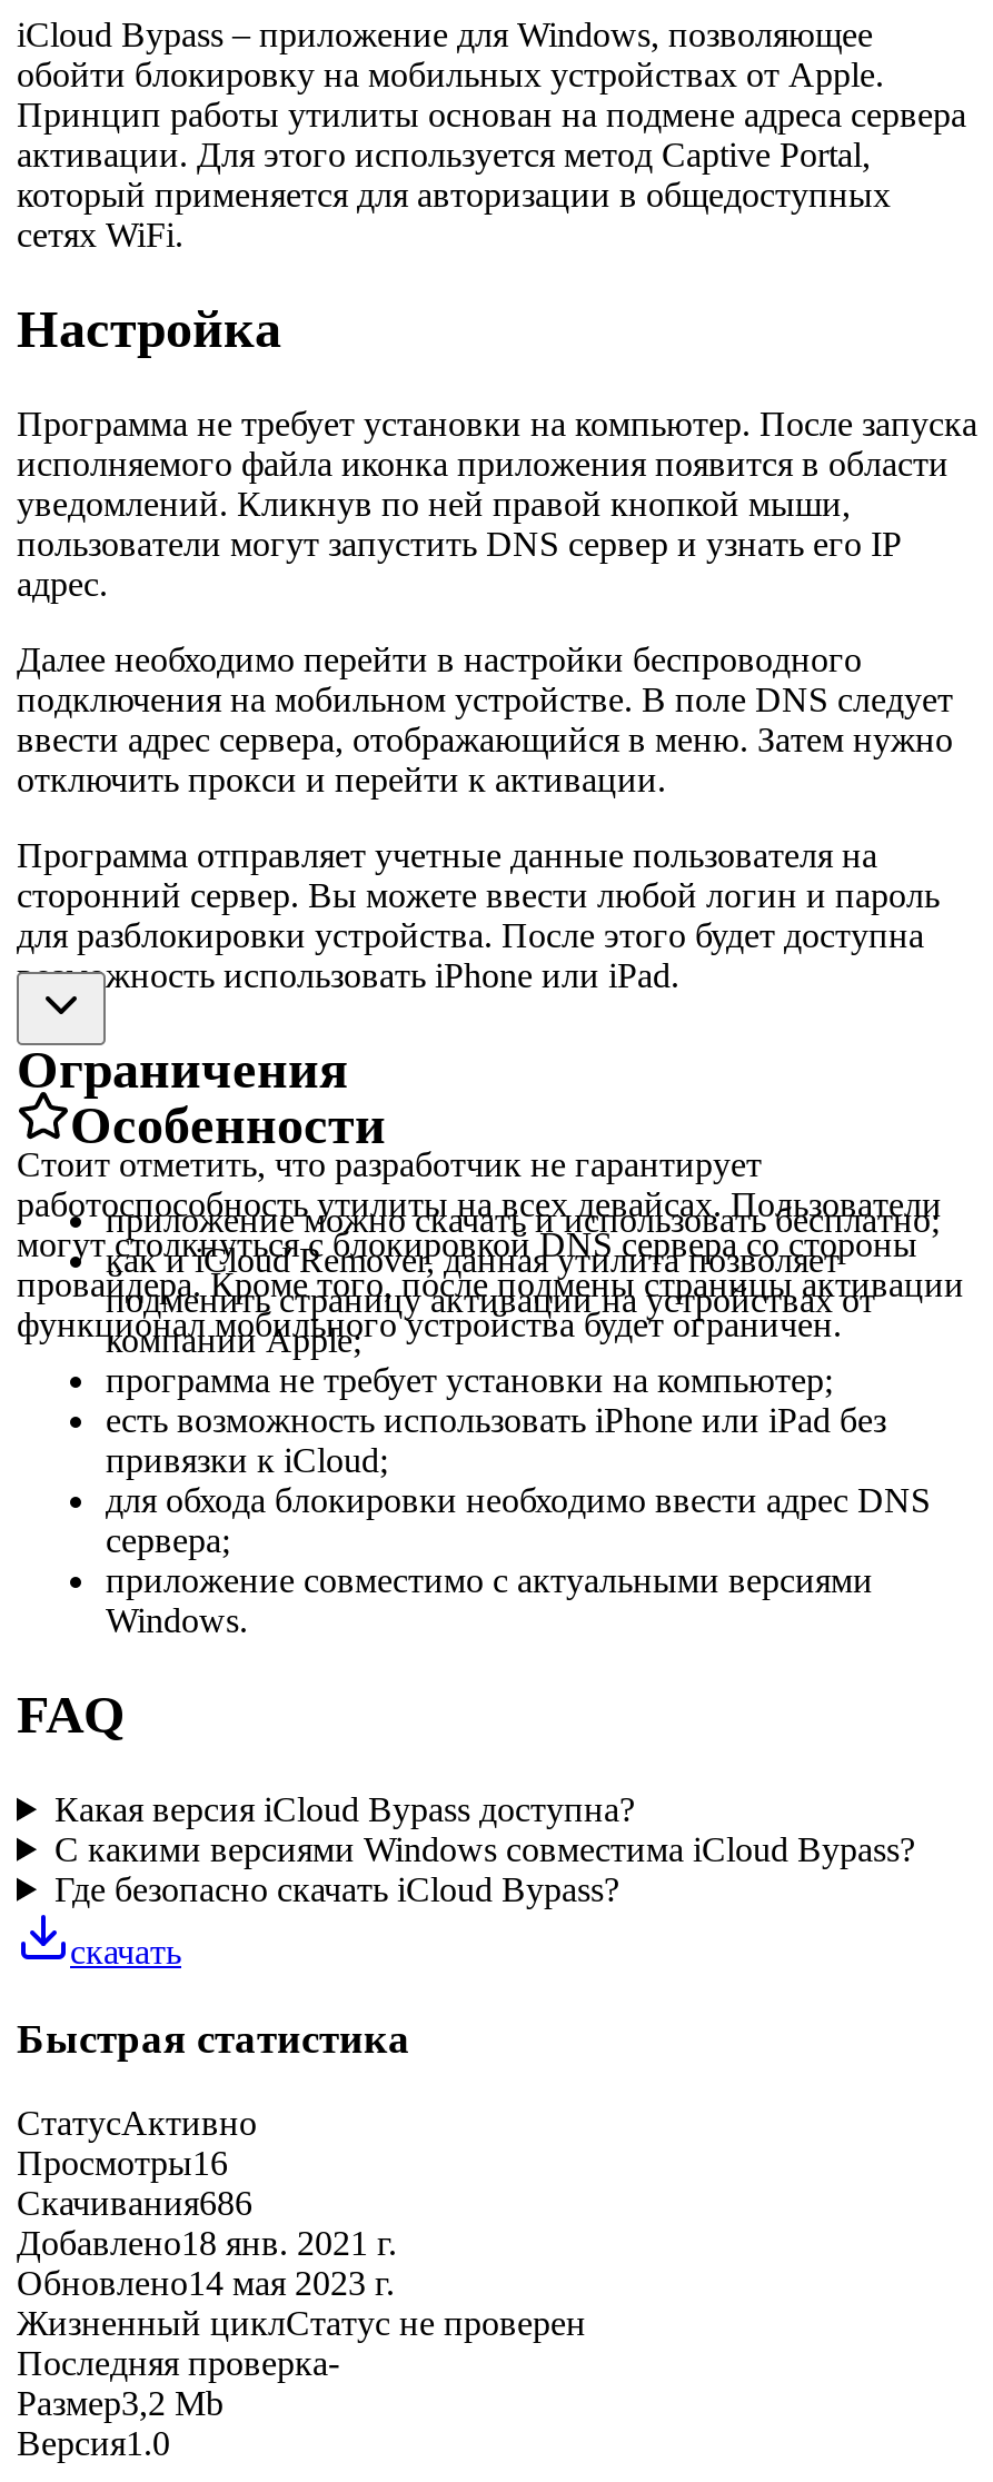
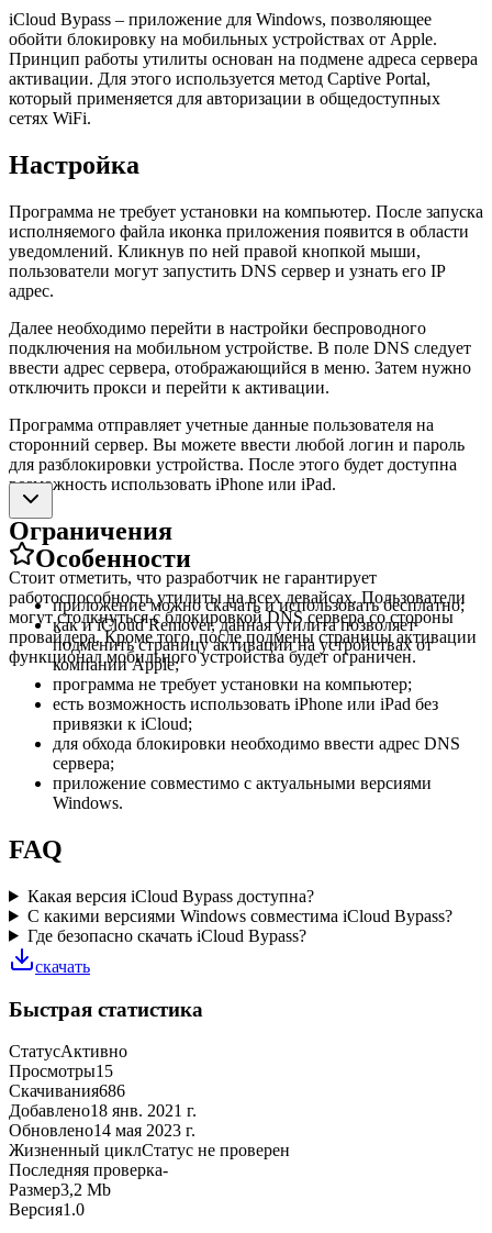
- Просмотры16
+ Просмотры15
